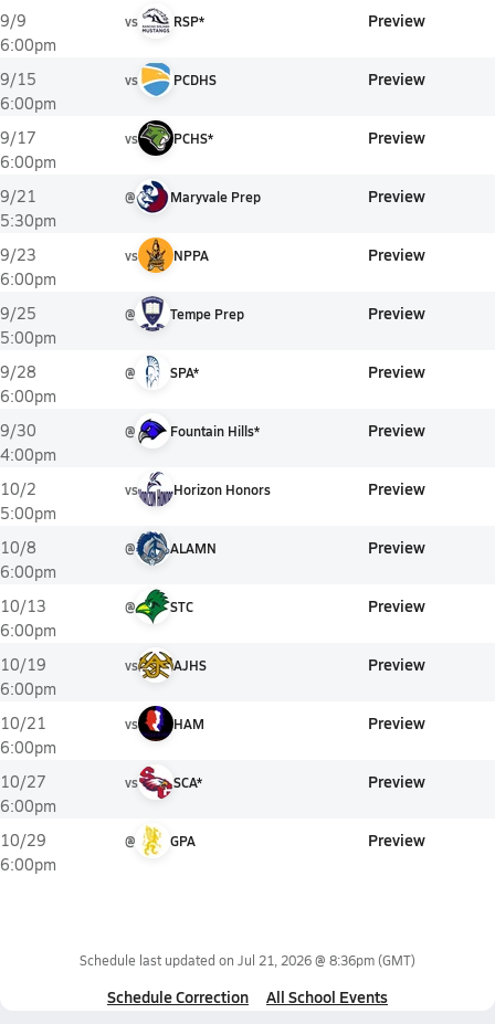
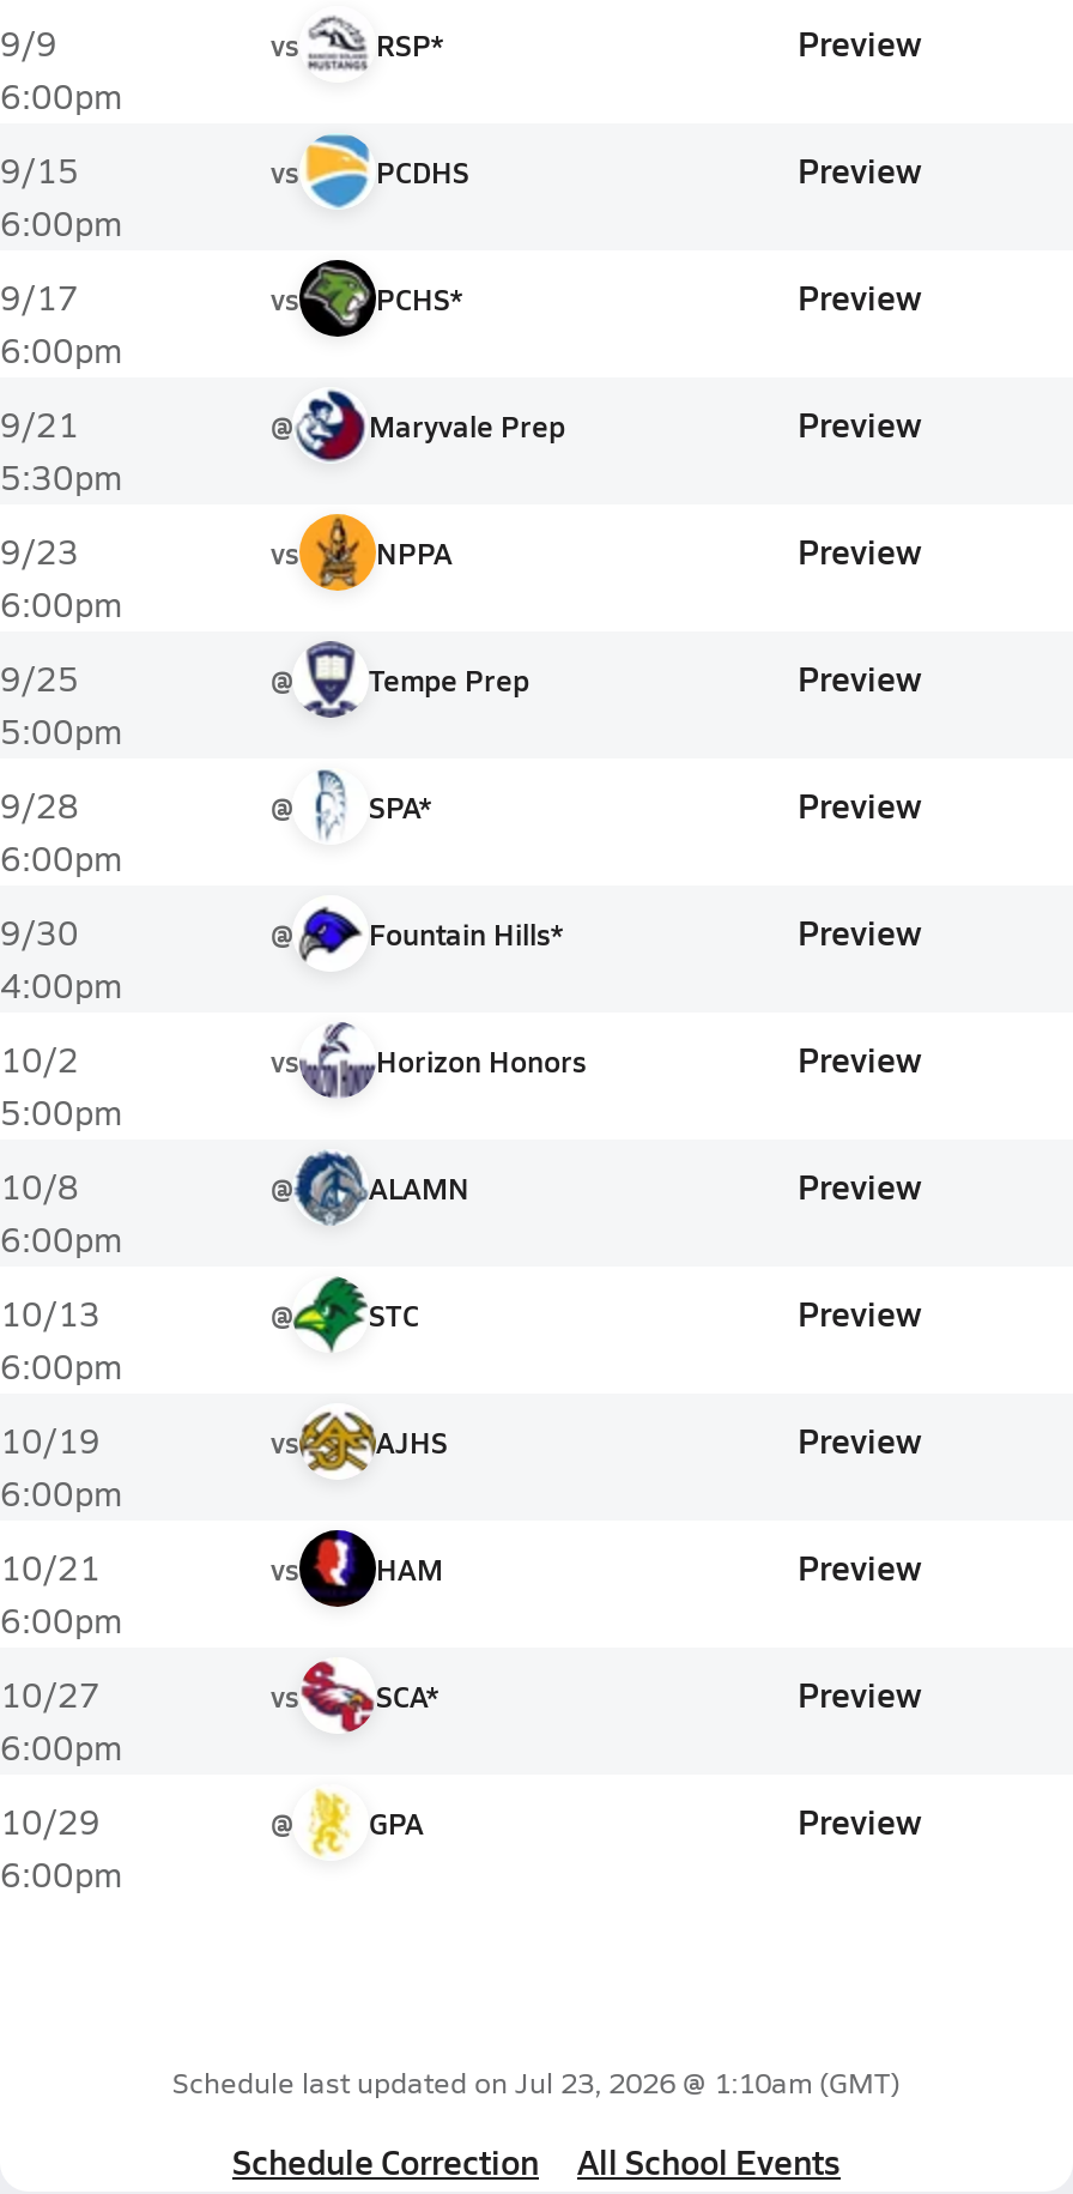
- Schedule last updated on Jul 21, 2026 @ 8:36pm (GMT)
+ Schedule last updated on Jul 23, 2026 @ 1:10am (GMT)
